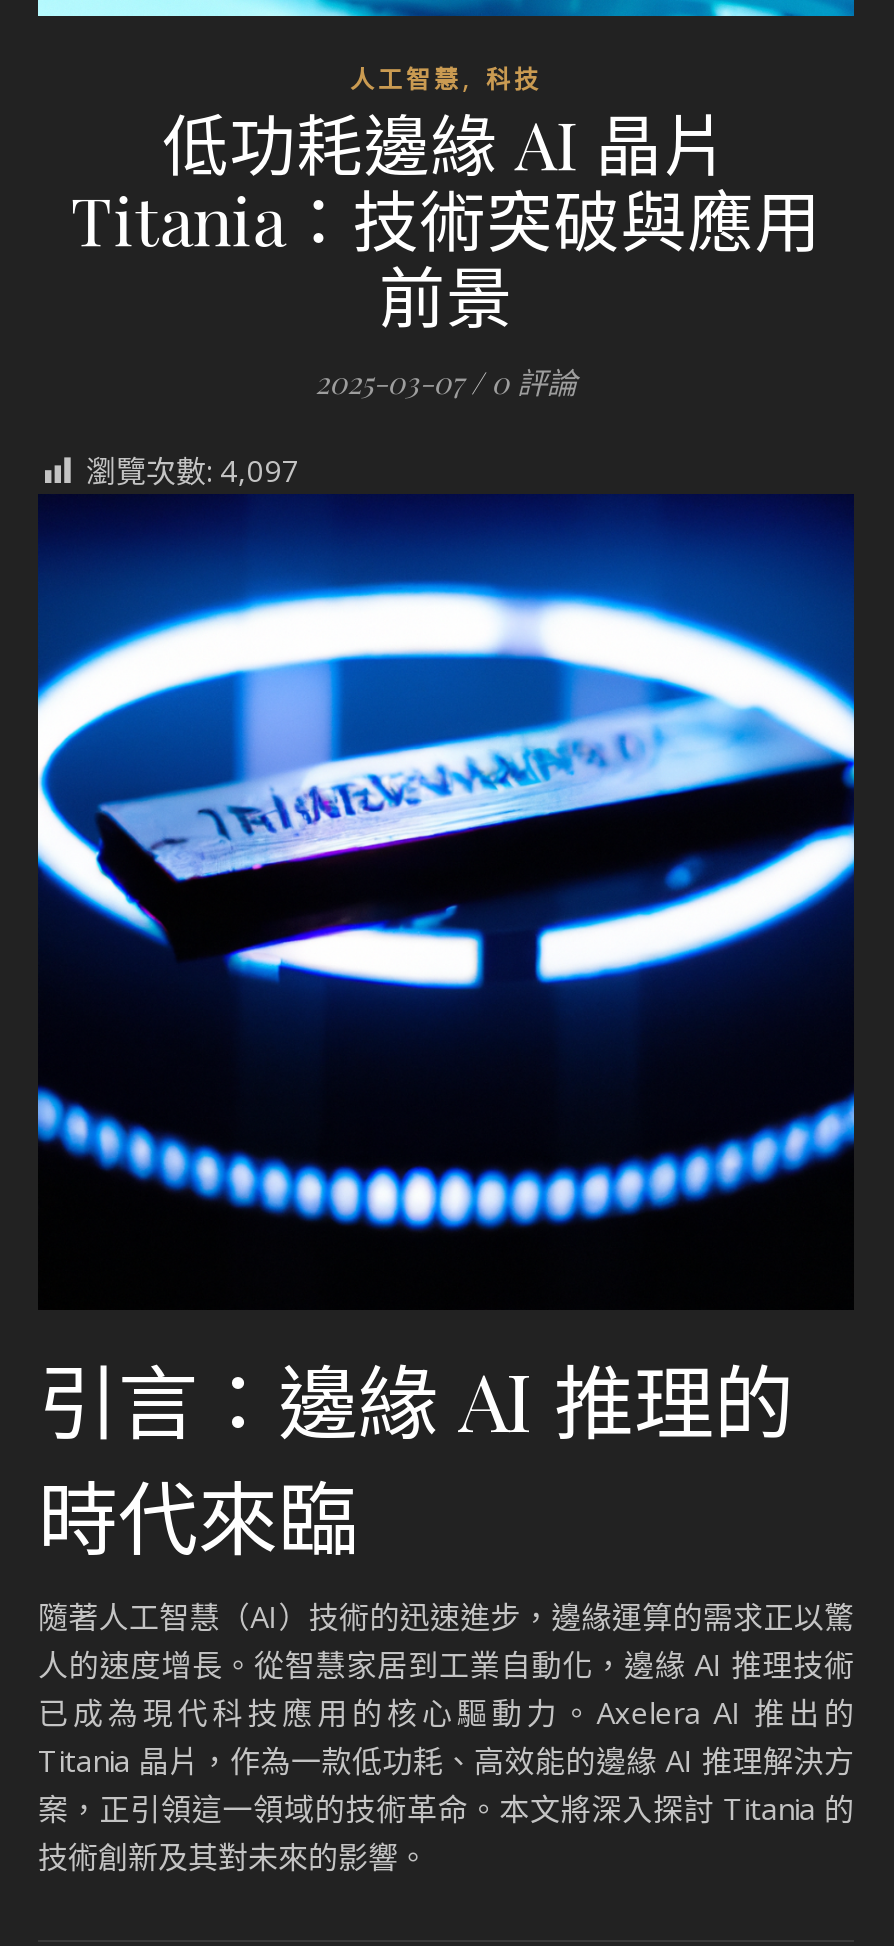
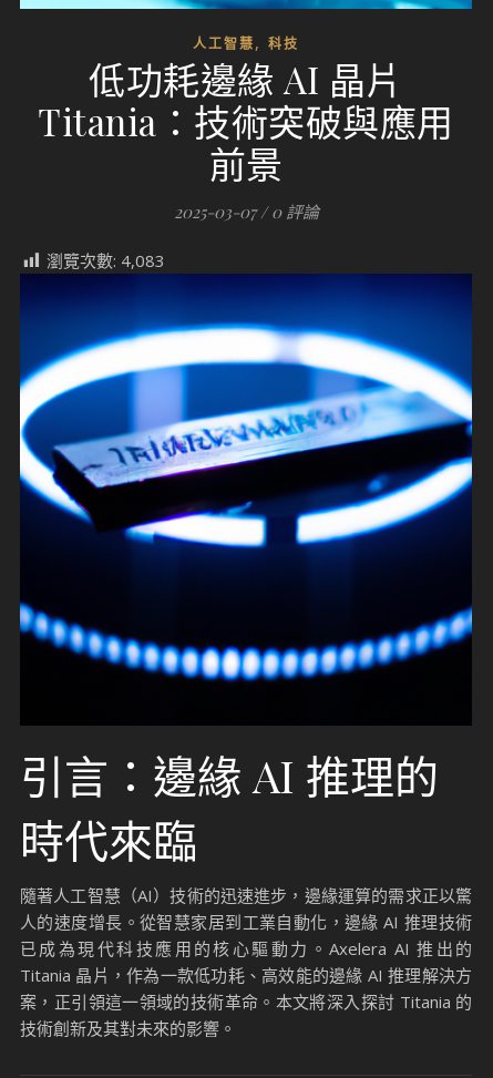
- 瀏覽次數: 4,097
+ 瀏覽次數: 4,083
